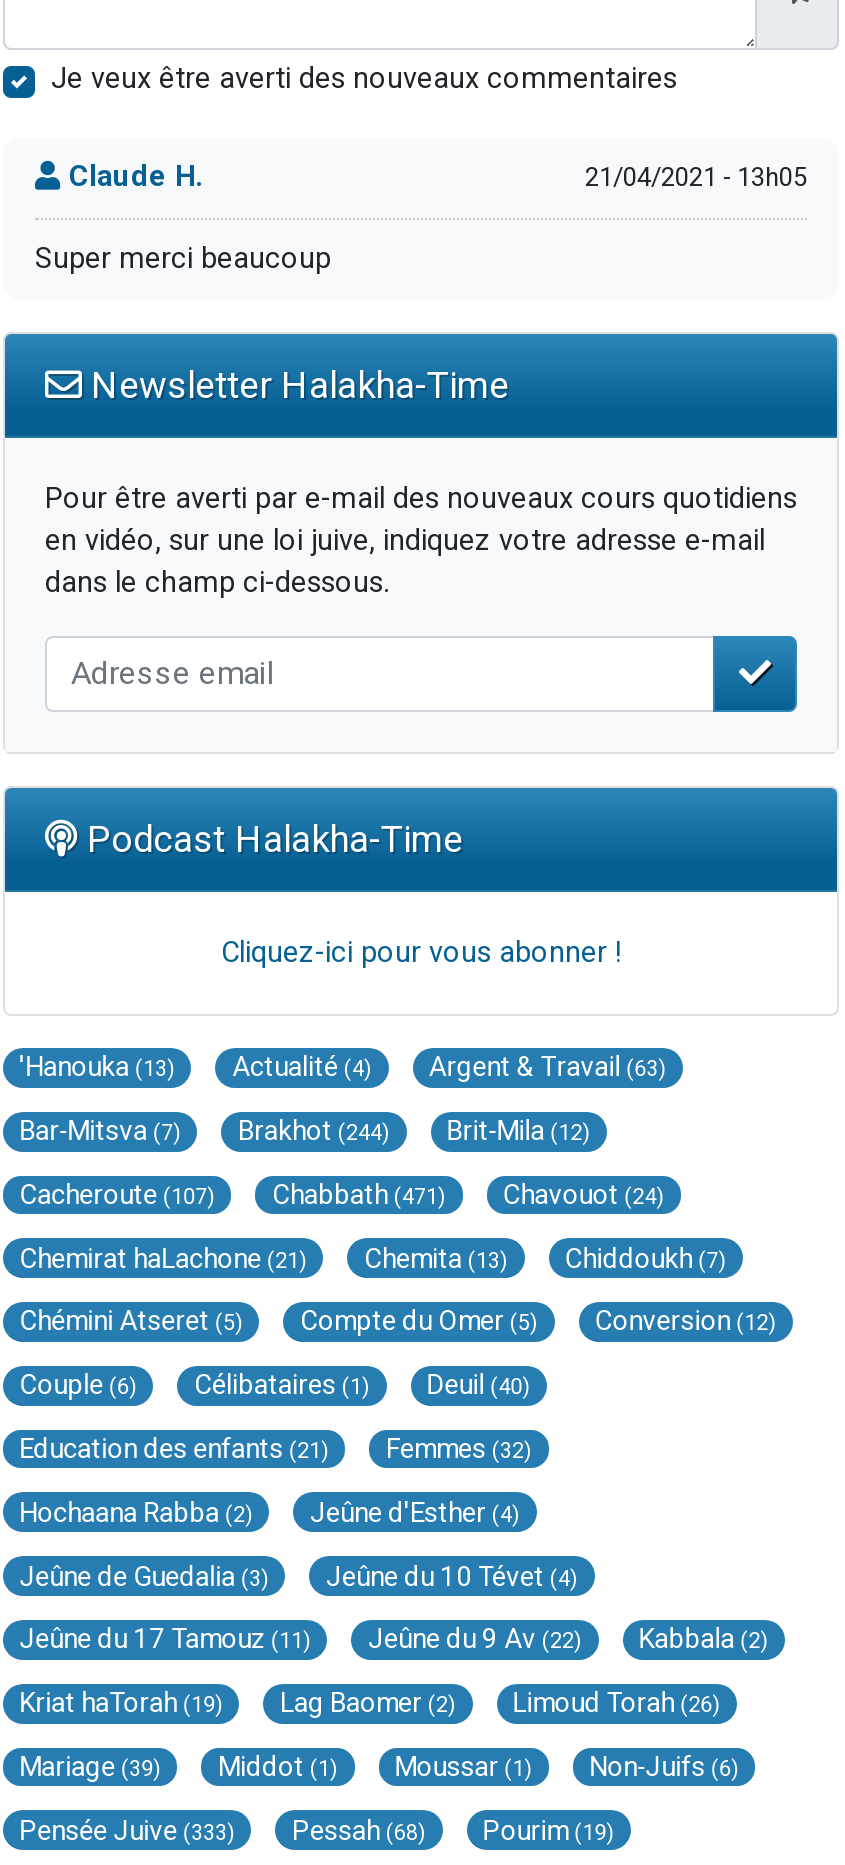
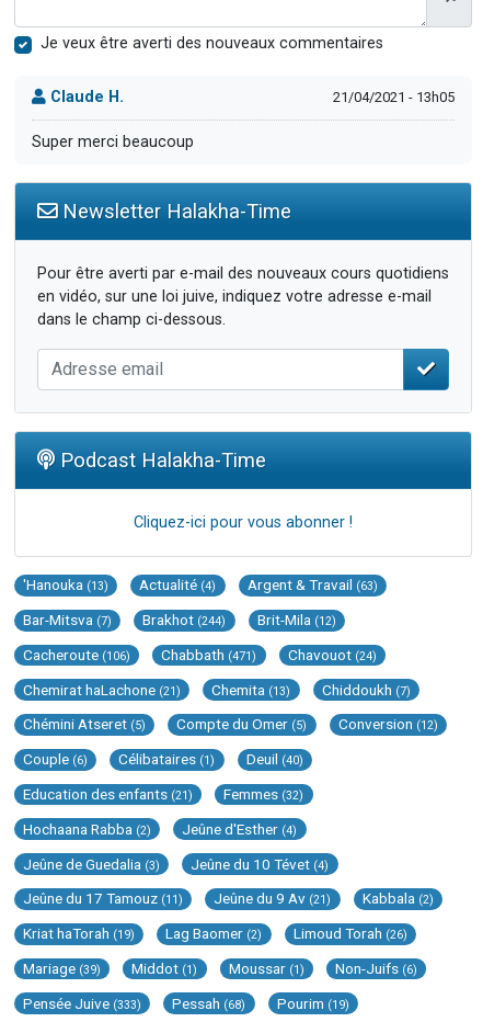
- Cacheroute(107) Chabbath(471) Chavouot(24)
+ Cacheroute(106) Chabbath(471) Chavouot(24)

- Jeûne du 17 Tamouz (11) Jeûne du 9 Av (22) Kabbala (2)
+ Jeûne du 17 Tamouz (11) Jeûne du 9 Av (21) Kabbala (2)
